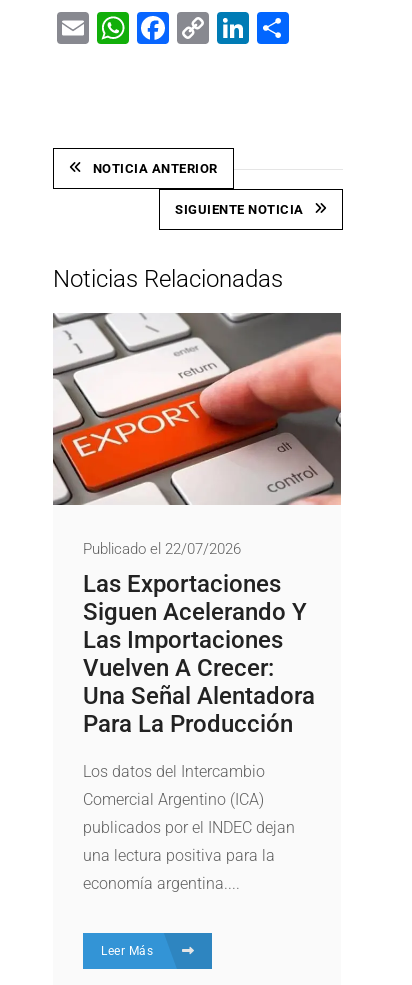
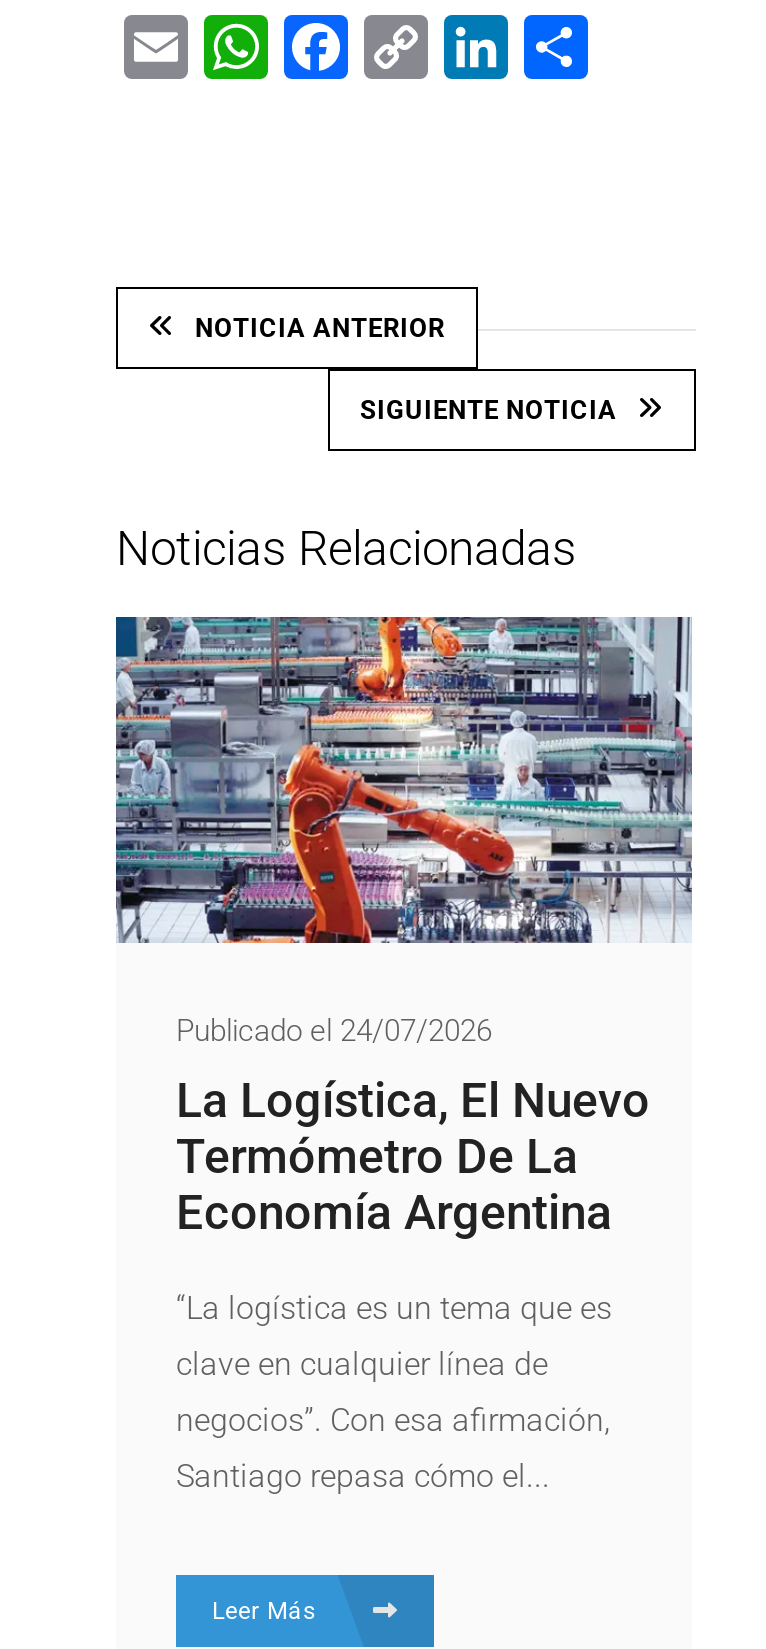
- [image]
- Publicado el 22/07/2026
- Las Exportaciones
- Siguen Acelerando Y
- Las Importaciones
- Vuelven A Crecer:
- Una Señal Alentadora
- Para La Producción
- Los datos del Intercambio
- Comercial Argentino (ICA)
- publicados por el INDEC dejan
- una lectura positiva para la
- economía argentina....
+ [image]
+ Publicado el 24/07/2026
+ La Logística, El Nuevo
+ Termómetro De La
+ Economía Argentina
+ “La logística es un tema que es
+ clave en cualquier línea de
+ negocios”. Con esa afirmación,
+ Santiago repasa cómo el...
